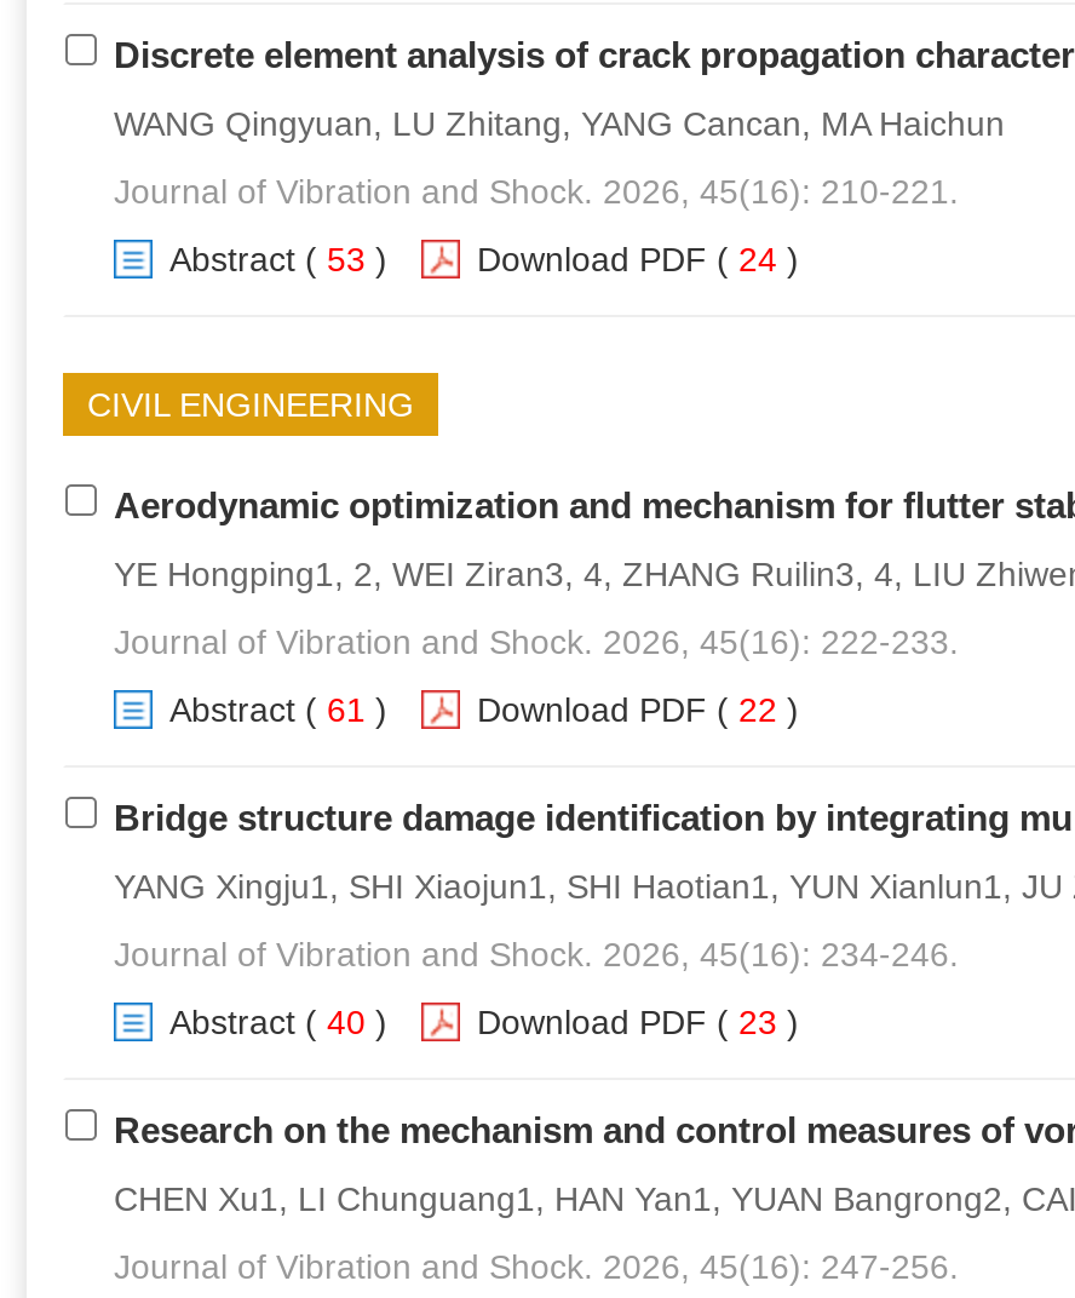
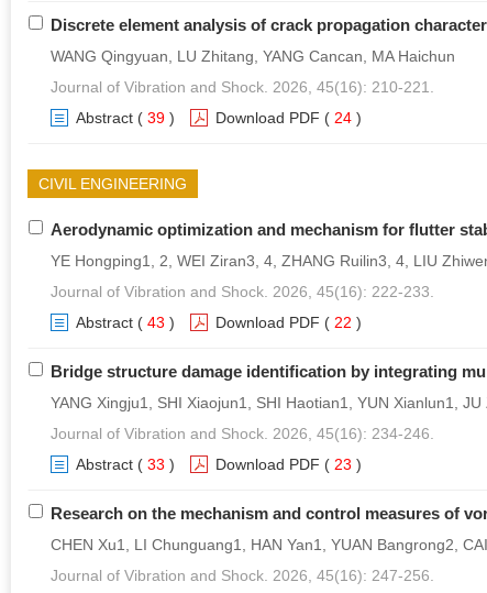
- Abstract ( 53)
+ Abstract ( 39)

- Abstract ( 61)
+ Abstract ( 43)

- Abstract ( 40)
+ Abstract ( 33)
